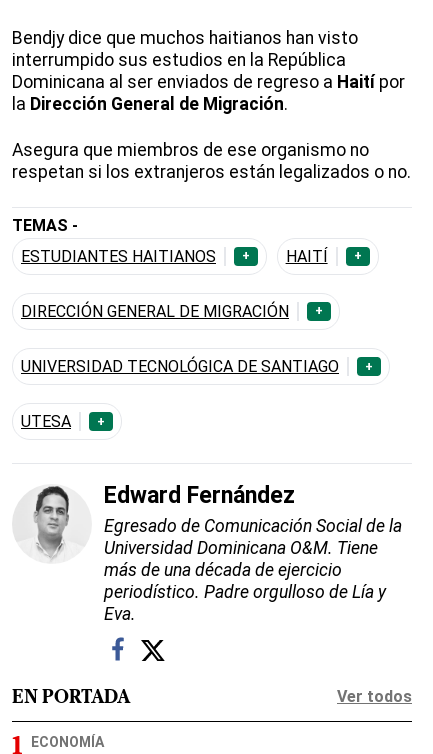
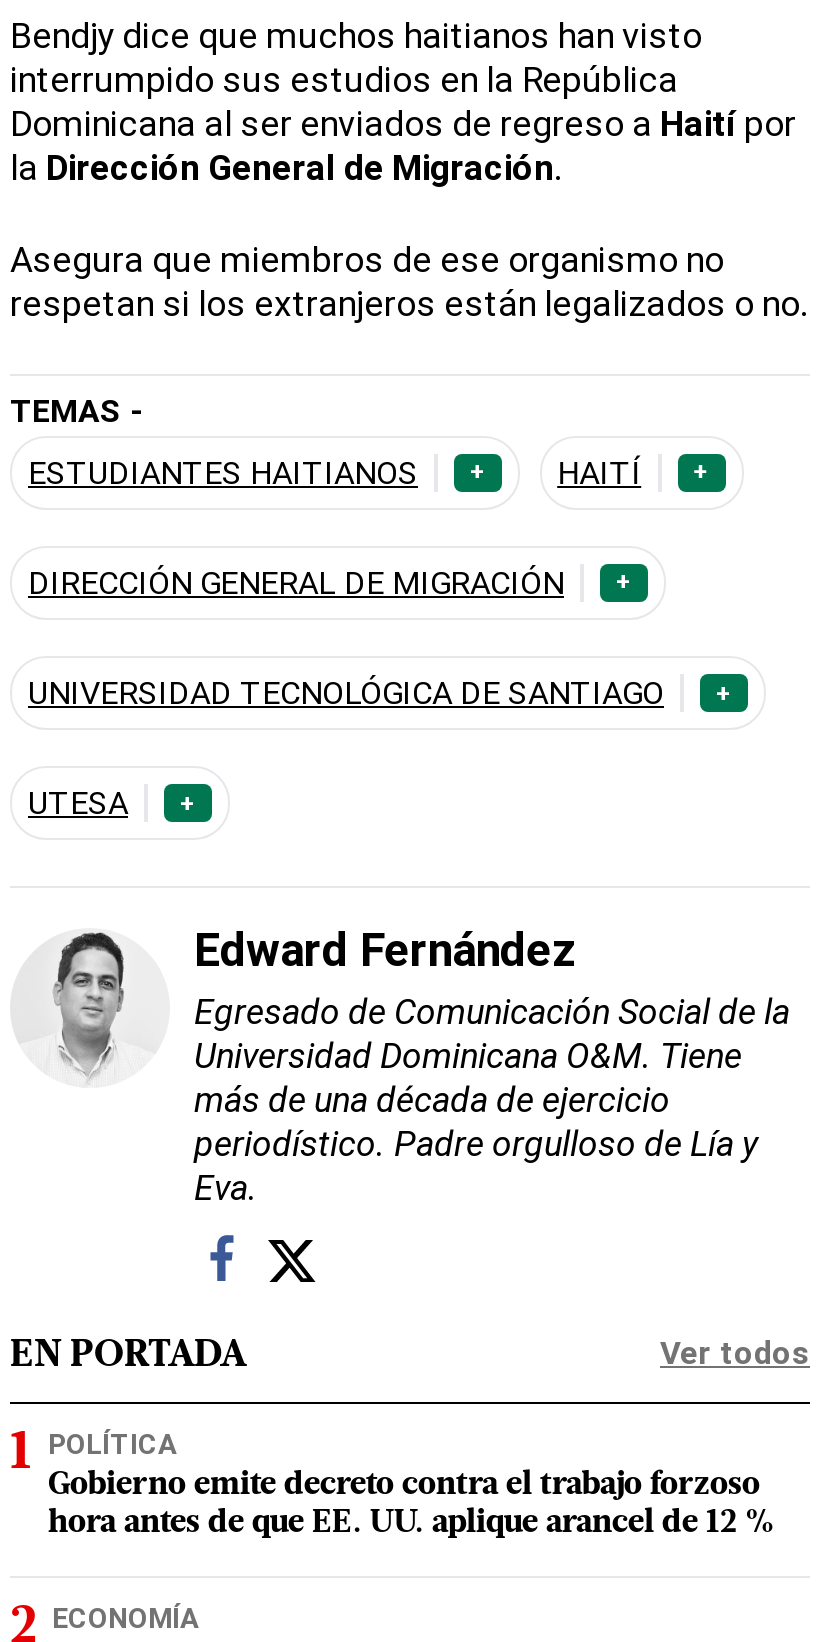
+ POLÍTICA
+ Gobierno emite decreto contra el trabajo forzoso
+ hora antes de que EE. UU. aplique arancel de 12 %
